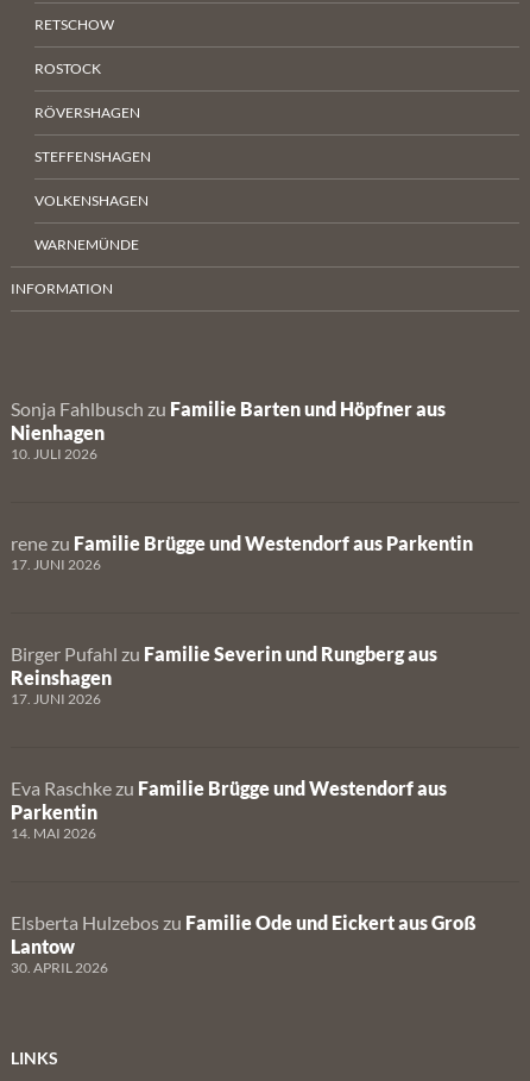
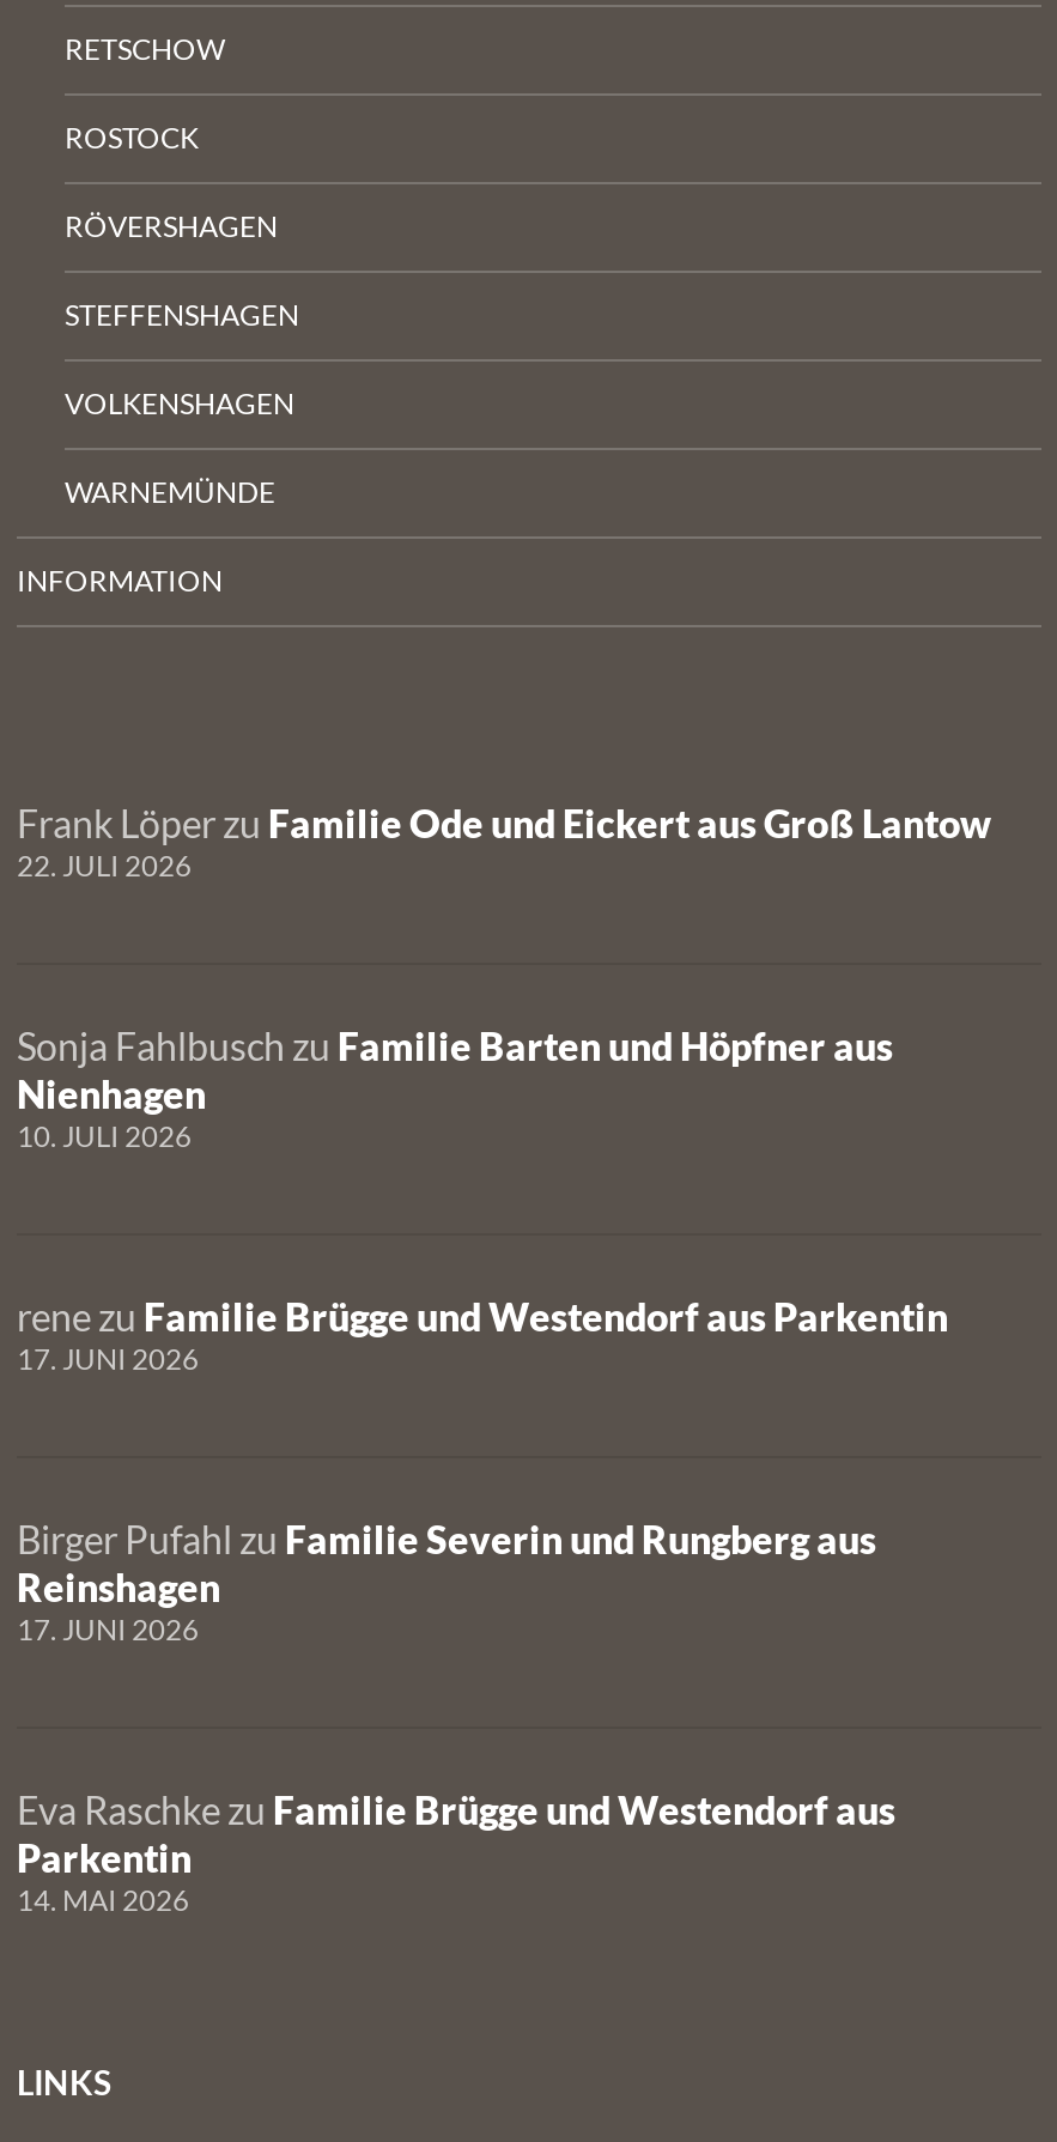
+ Frank Löper zu Familie Ode und Eickert aus Groß Lantow
+ 22. JULI 2026

moved down: Sonja Fahlbusch zu Familie Barten und Höpfner aus | Nienhagen | 10. JULI 2026 | ... | Parkentin | 14. MAI 2026

- Elsberta Hulzebos zu Familie Ode und Eickert aus Groß
- Lantow
- 30. APRIL 2026
